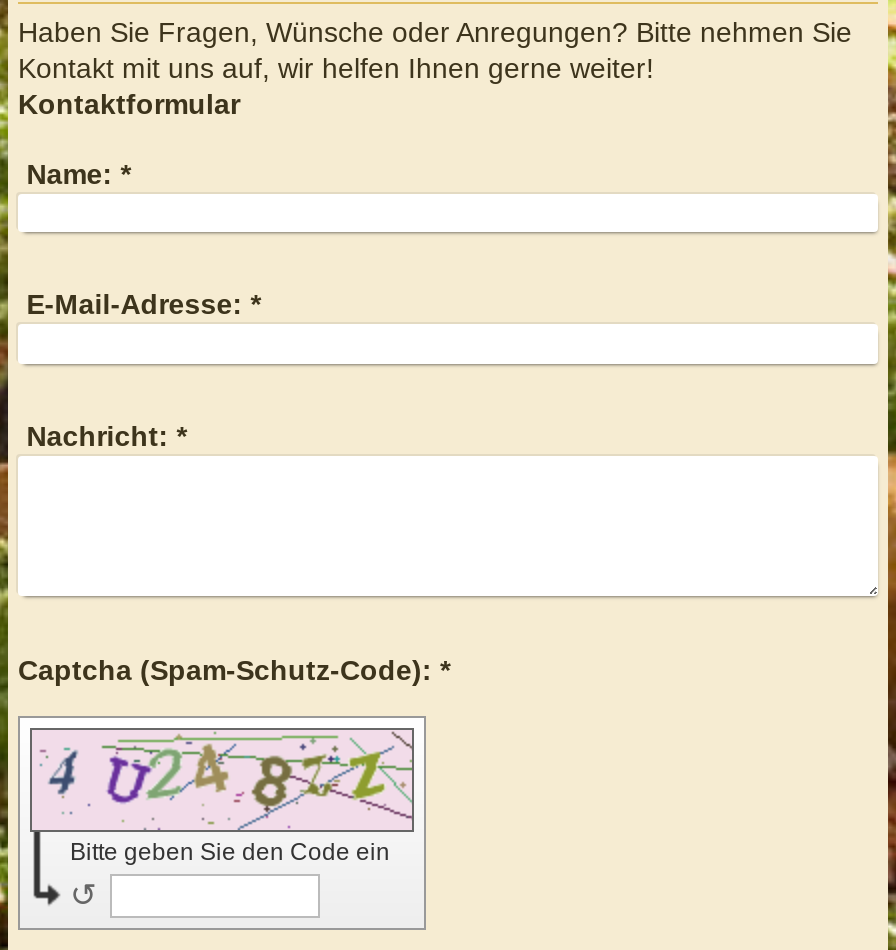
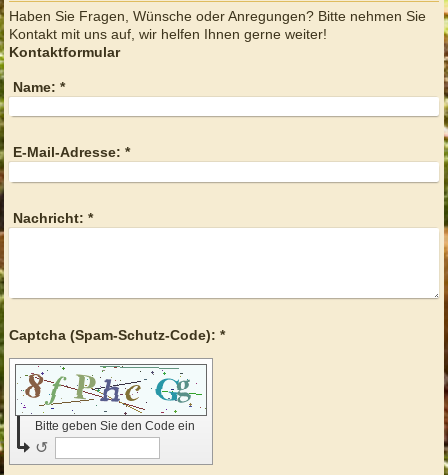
- [image]
+ [image]
